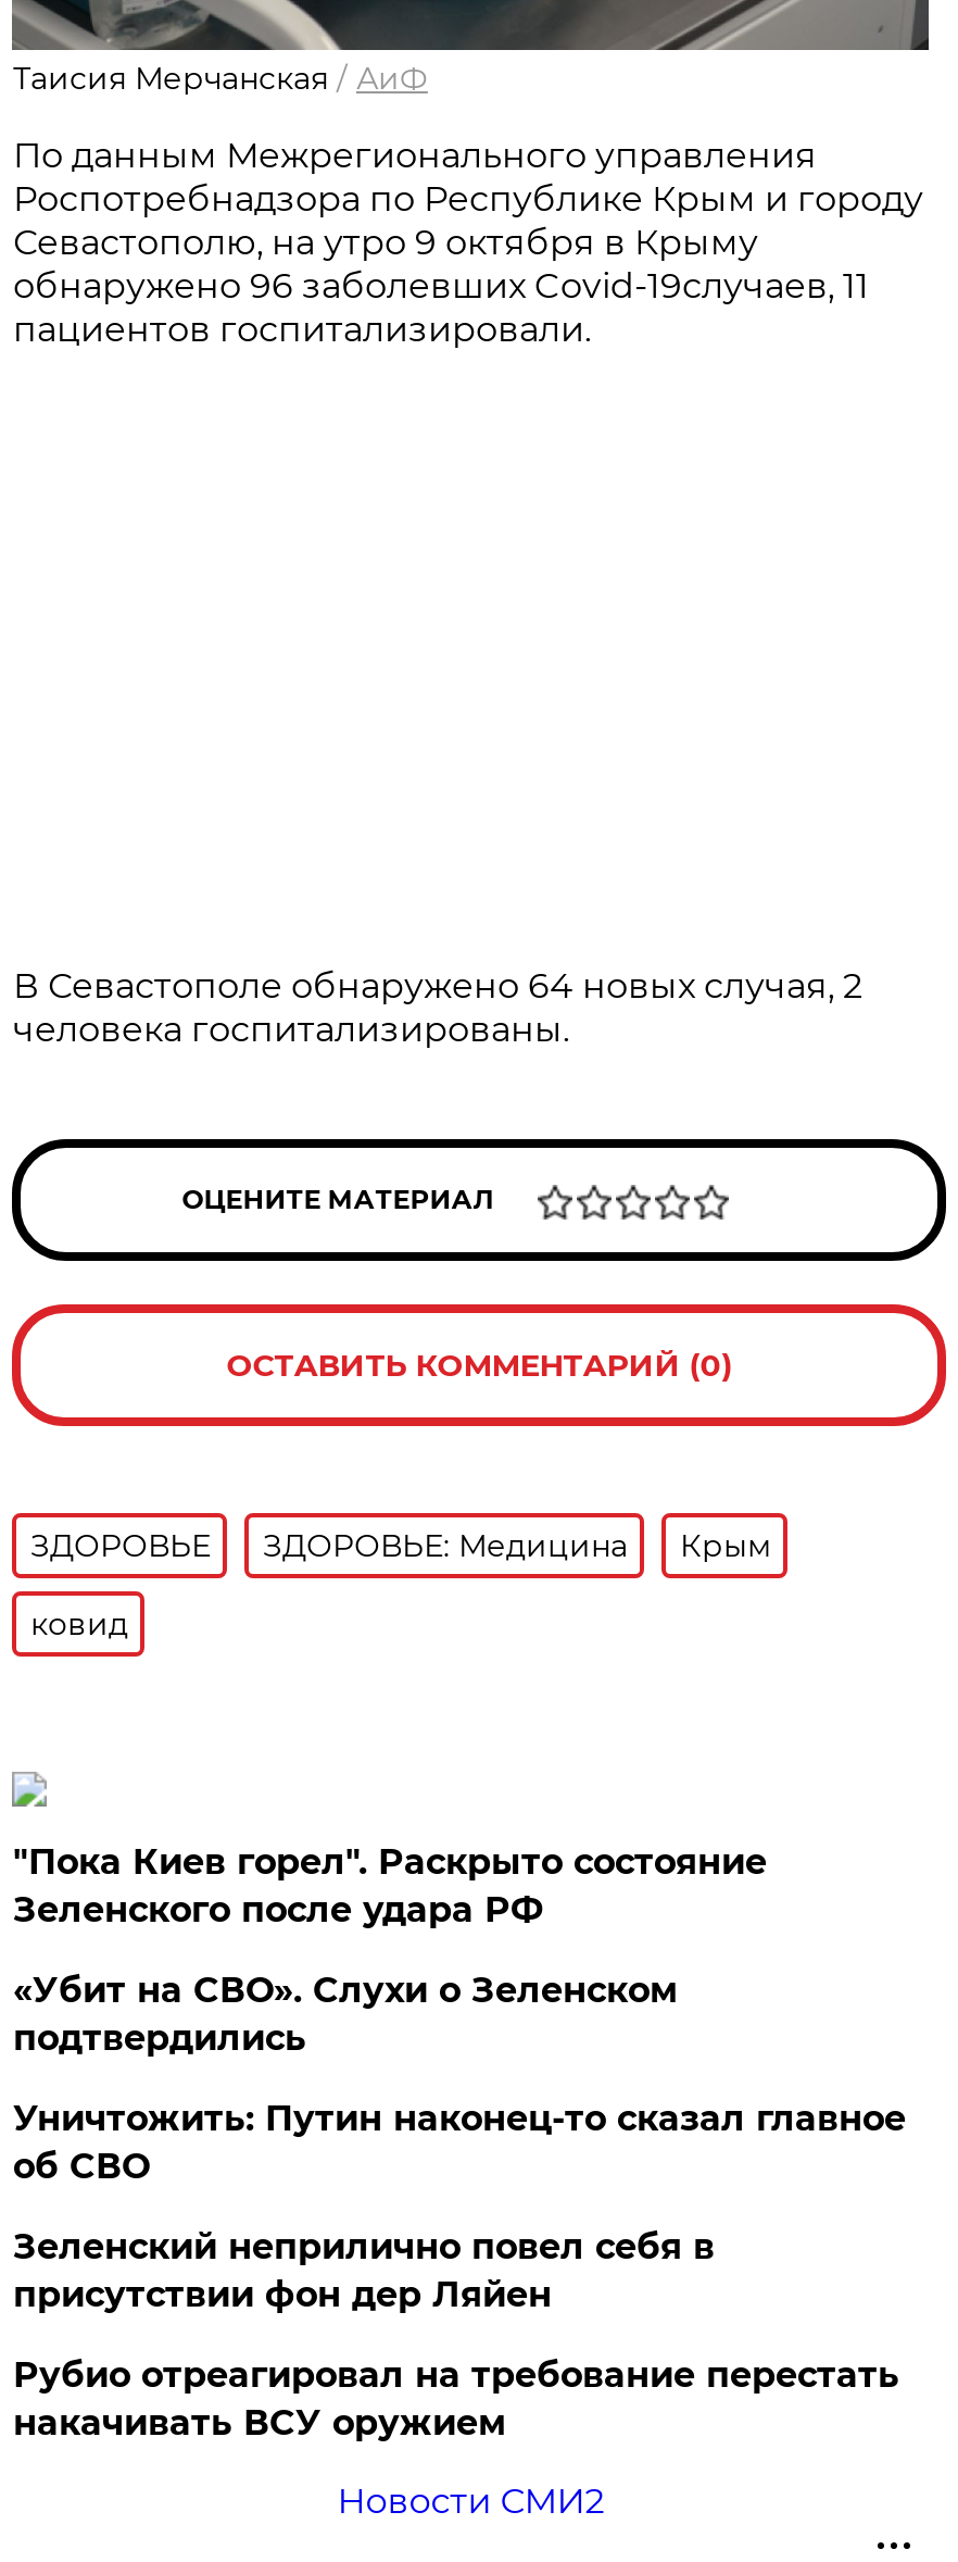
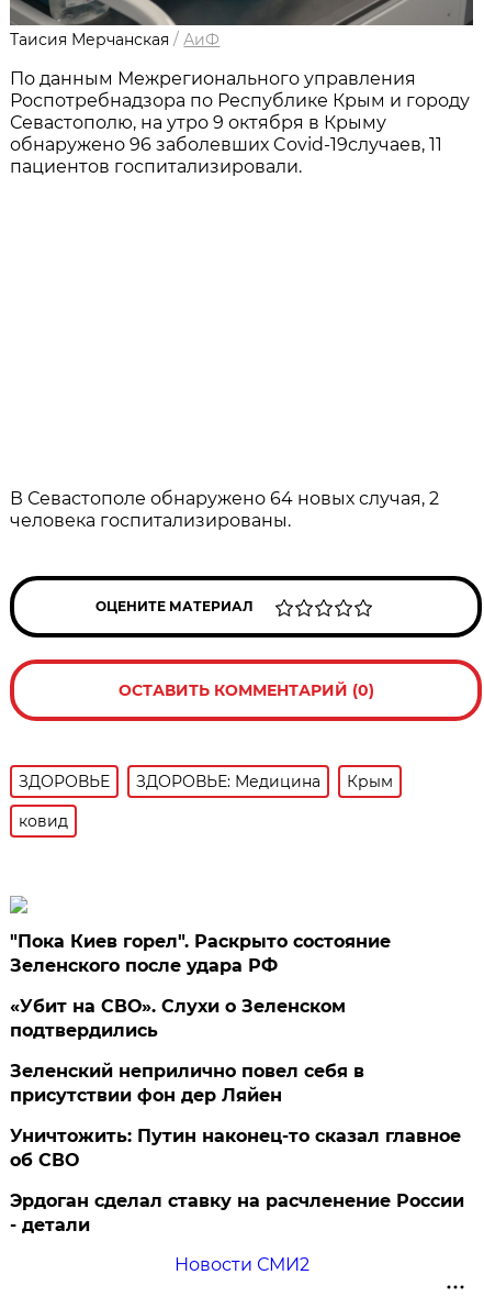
moved down: Уничтожить: Путин наконец-то сказал главное | об СВО

moved up: Зеленский неприлично повел cебя в | присутствии фон дер Ляйен

- Рубио отреагировал на требование перестать
- накачивать ВСУ оружием
+ Эрдоган сделал ставку на расчленение России
+ - детали
